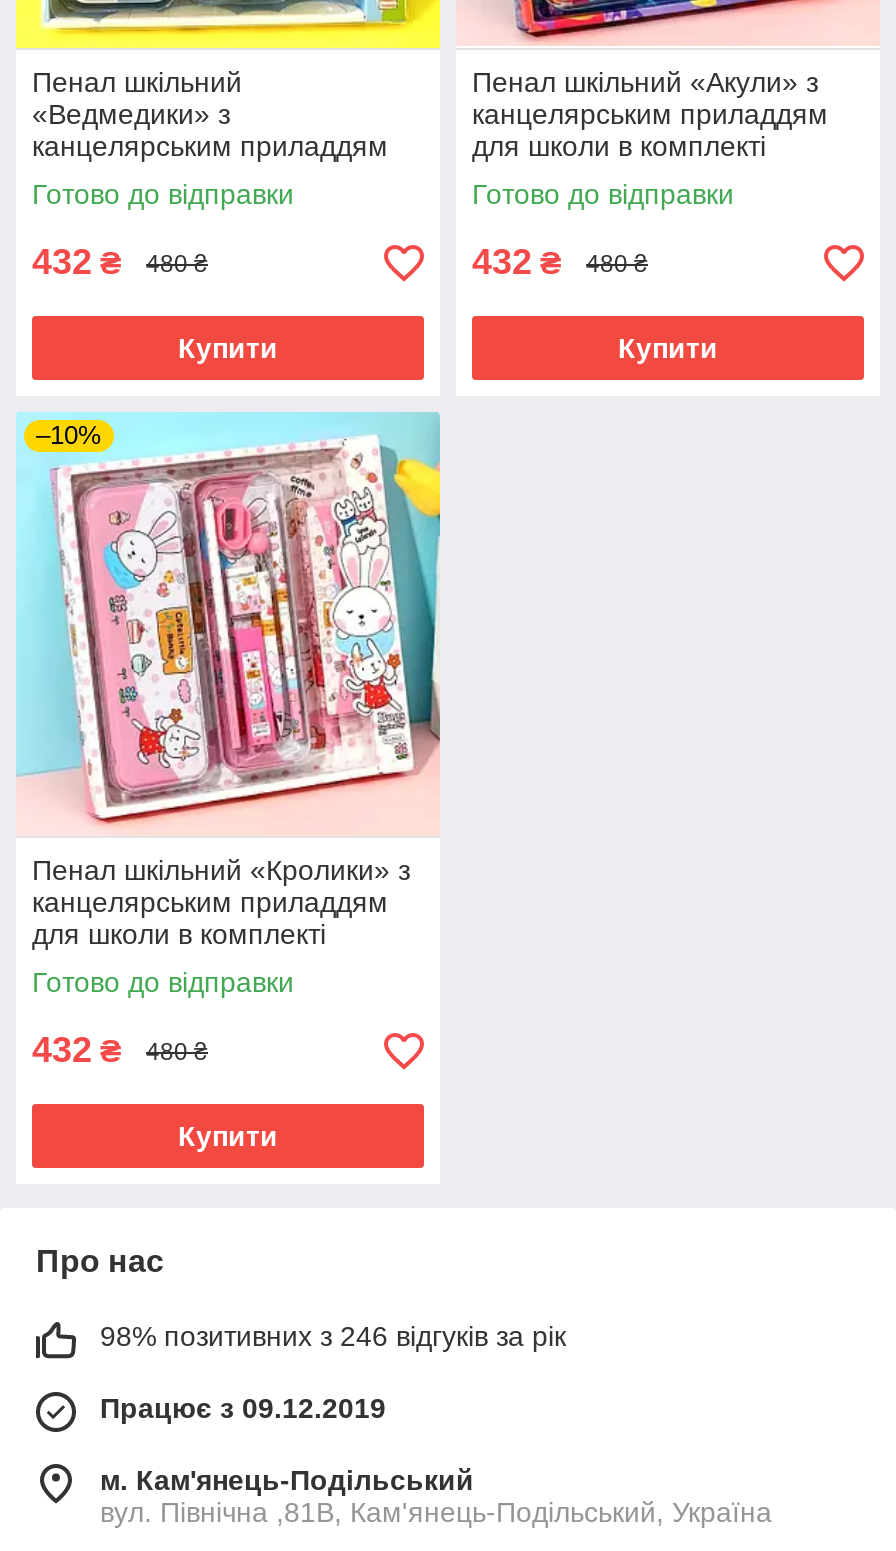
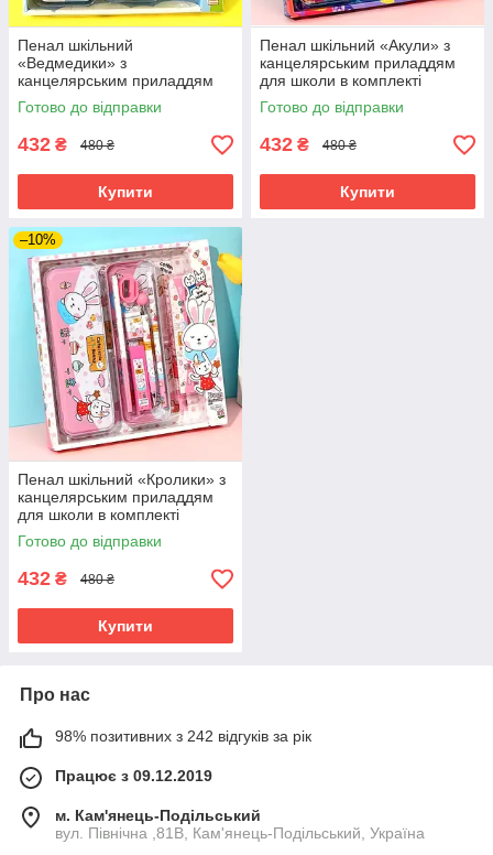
- 98% позитивних з 246 відгуків за рік
+ 98% позитивних з 242 відгуків за рік
